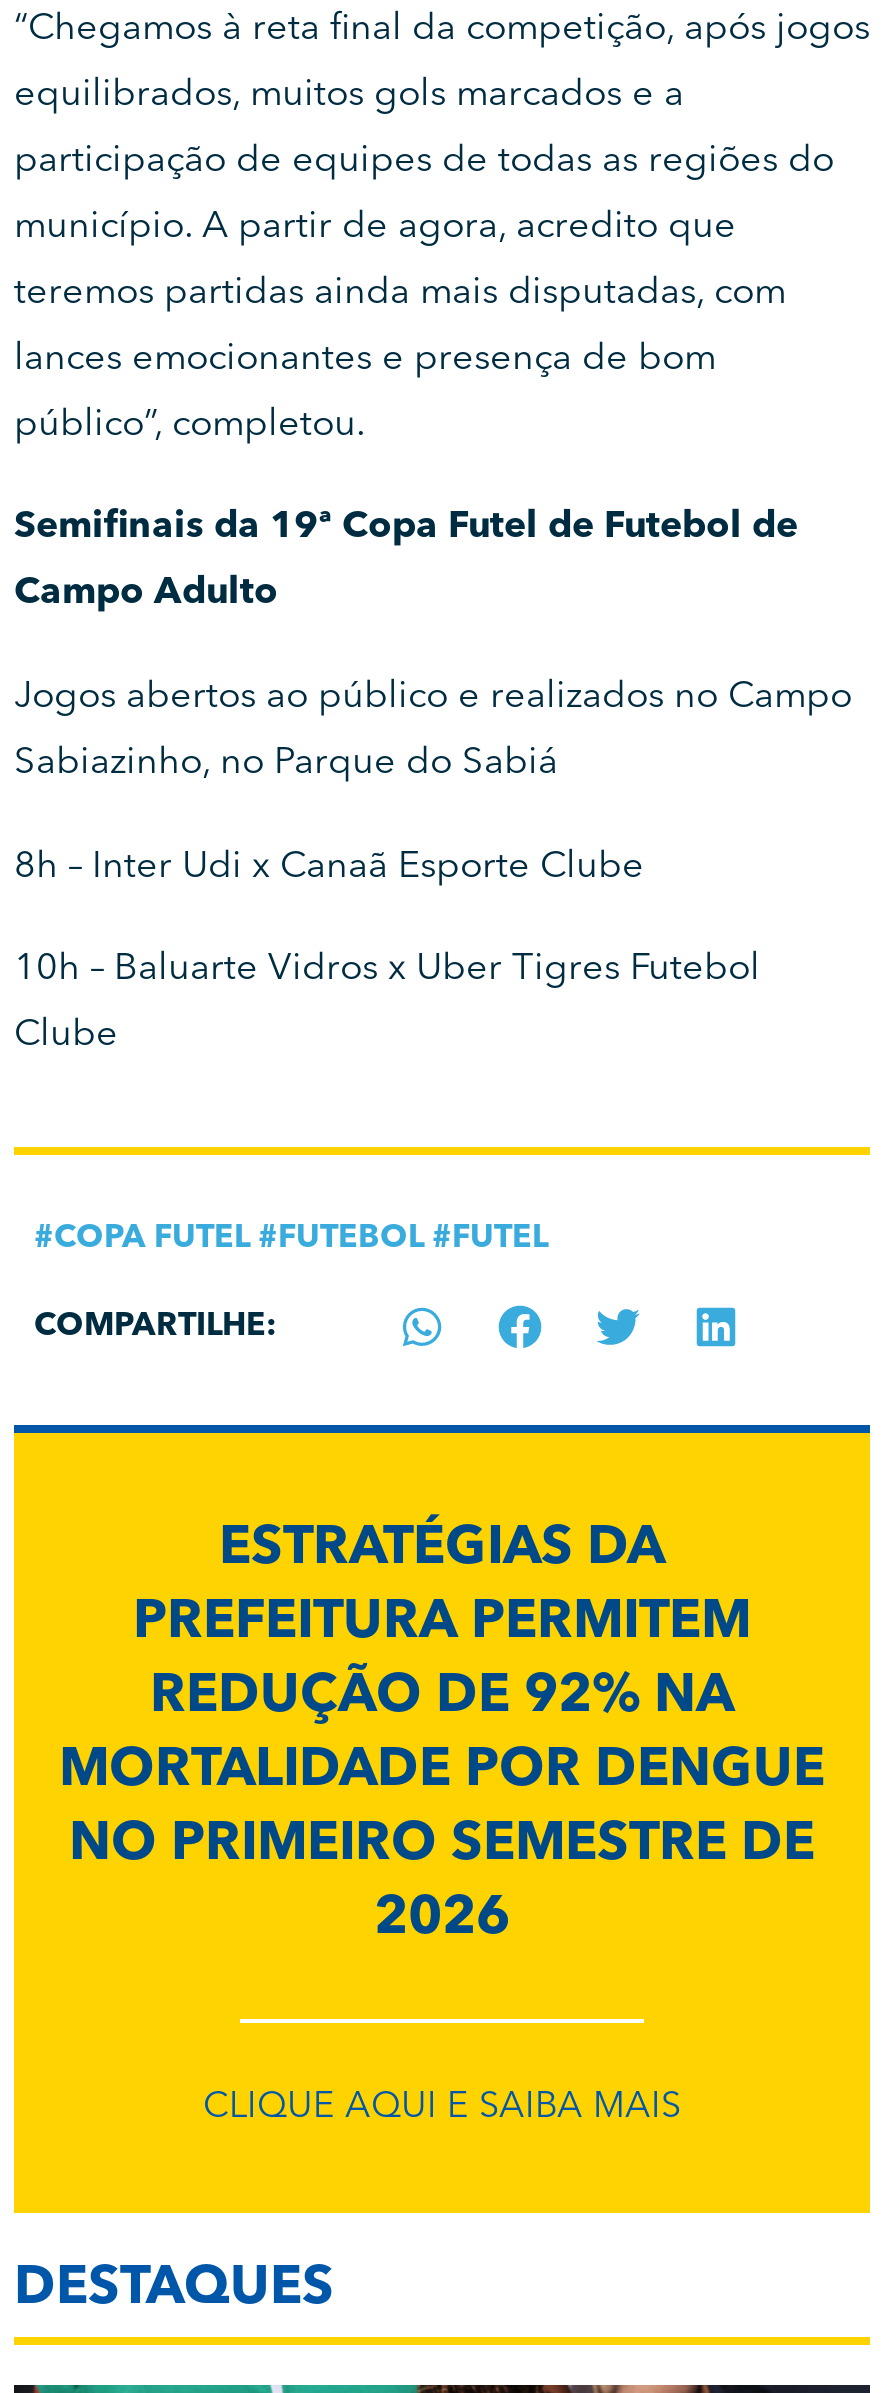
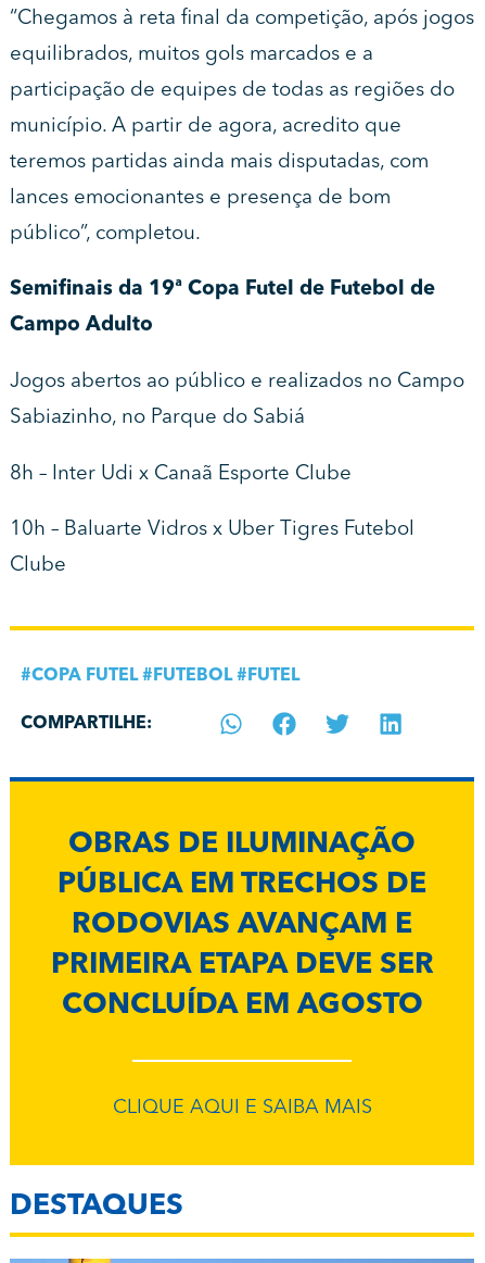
- ESTRATÉGIAS DA
- PREFEITURA PERMITEM
- REDUÇÃO DE 92% NA
- MORTALIDADE POR DENGUE
- NO PRIMEIRO SEMESTRE DE
- 2026
+ OBRAS DE ILUMINAÇÃO
+ PÚBLICA EM TRECHOS DE
+ RODOVIAS AVANÇAM E
+ PRIMEIRA ETAPA DEVE SER
+ CONCLUÍDA EM AGOSTO
